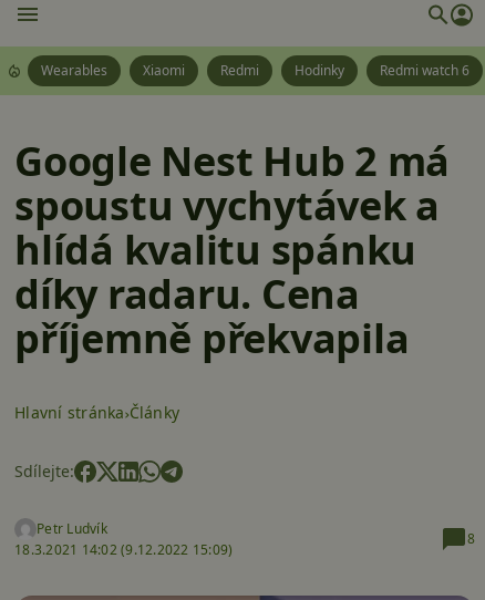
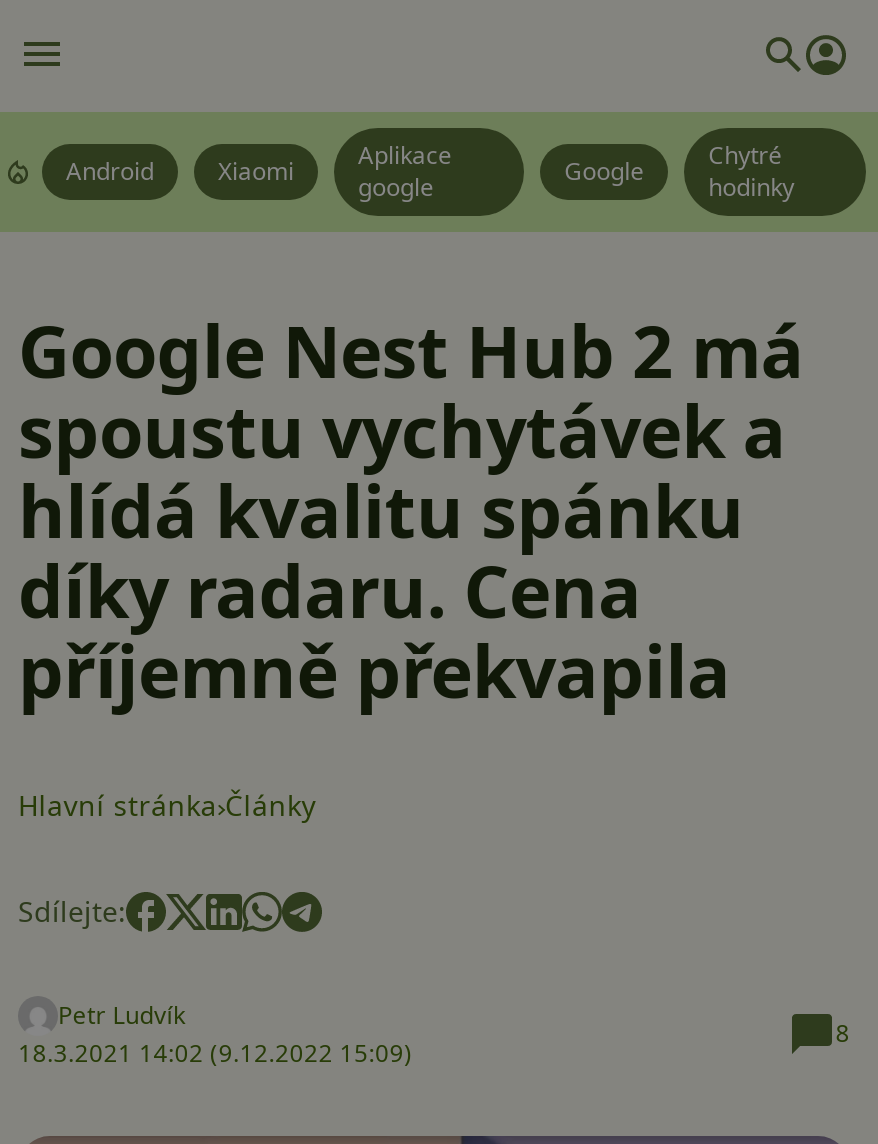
- Wearables
+ Android

- Redmi
- Hodinky
- Redmi watch 6
+ Aplikace
+ google
+ Google
+ Chytré
+ hodinky
